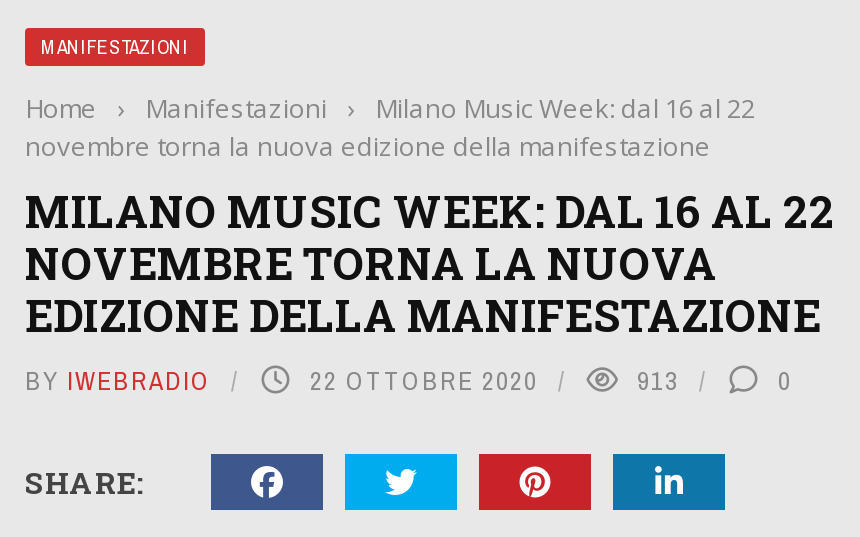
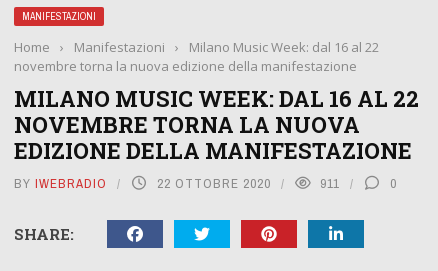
- 913
+ 911
